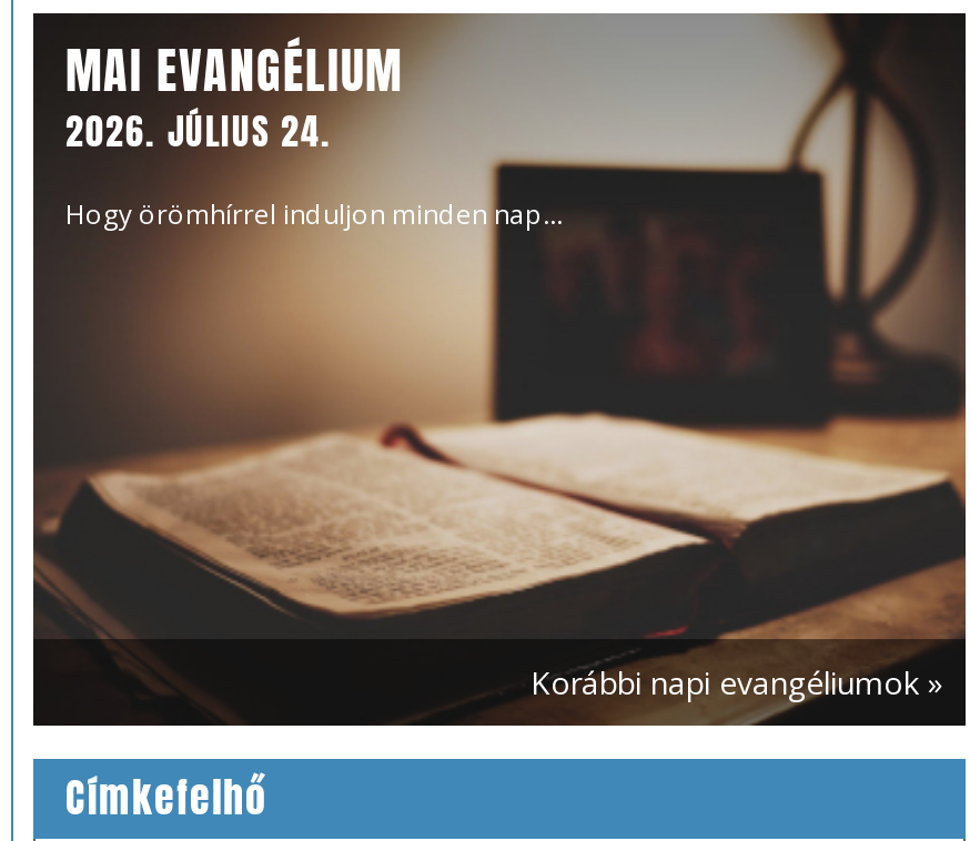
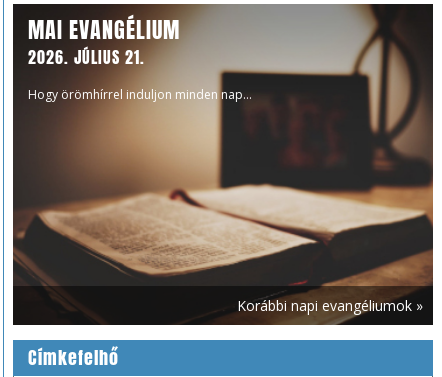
- 2026. JÚLIUS 24.
+ 2026. JÚLIUS 21.
